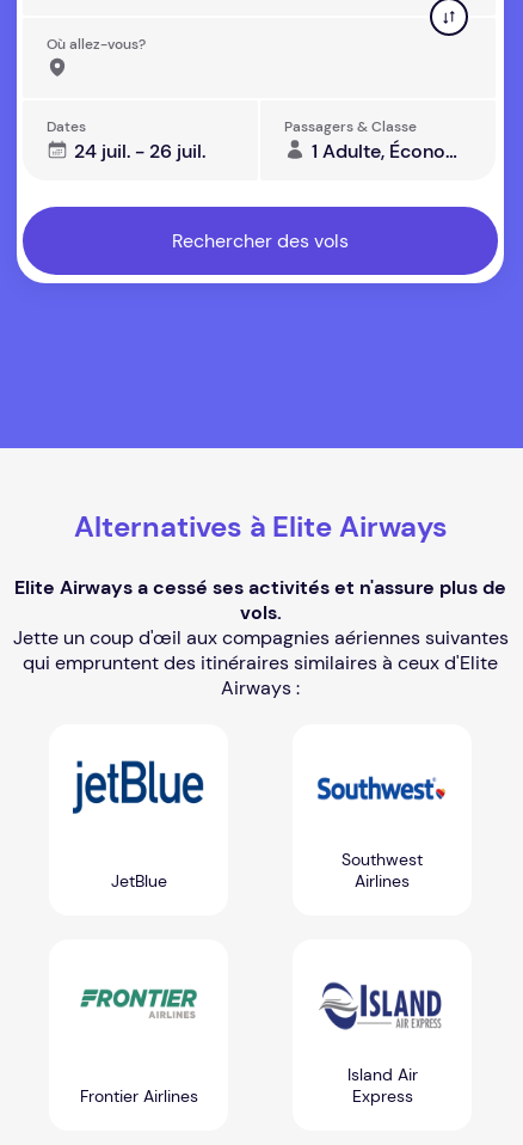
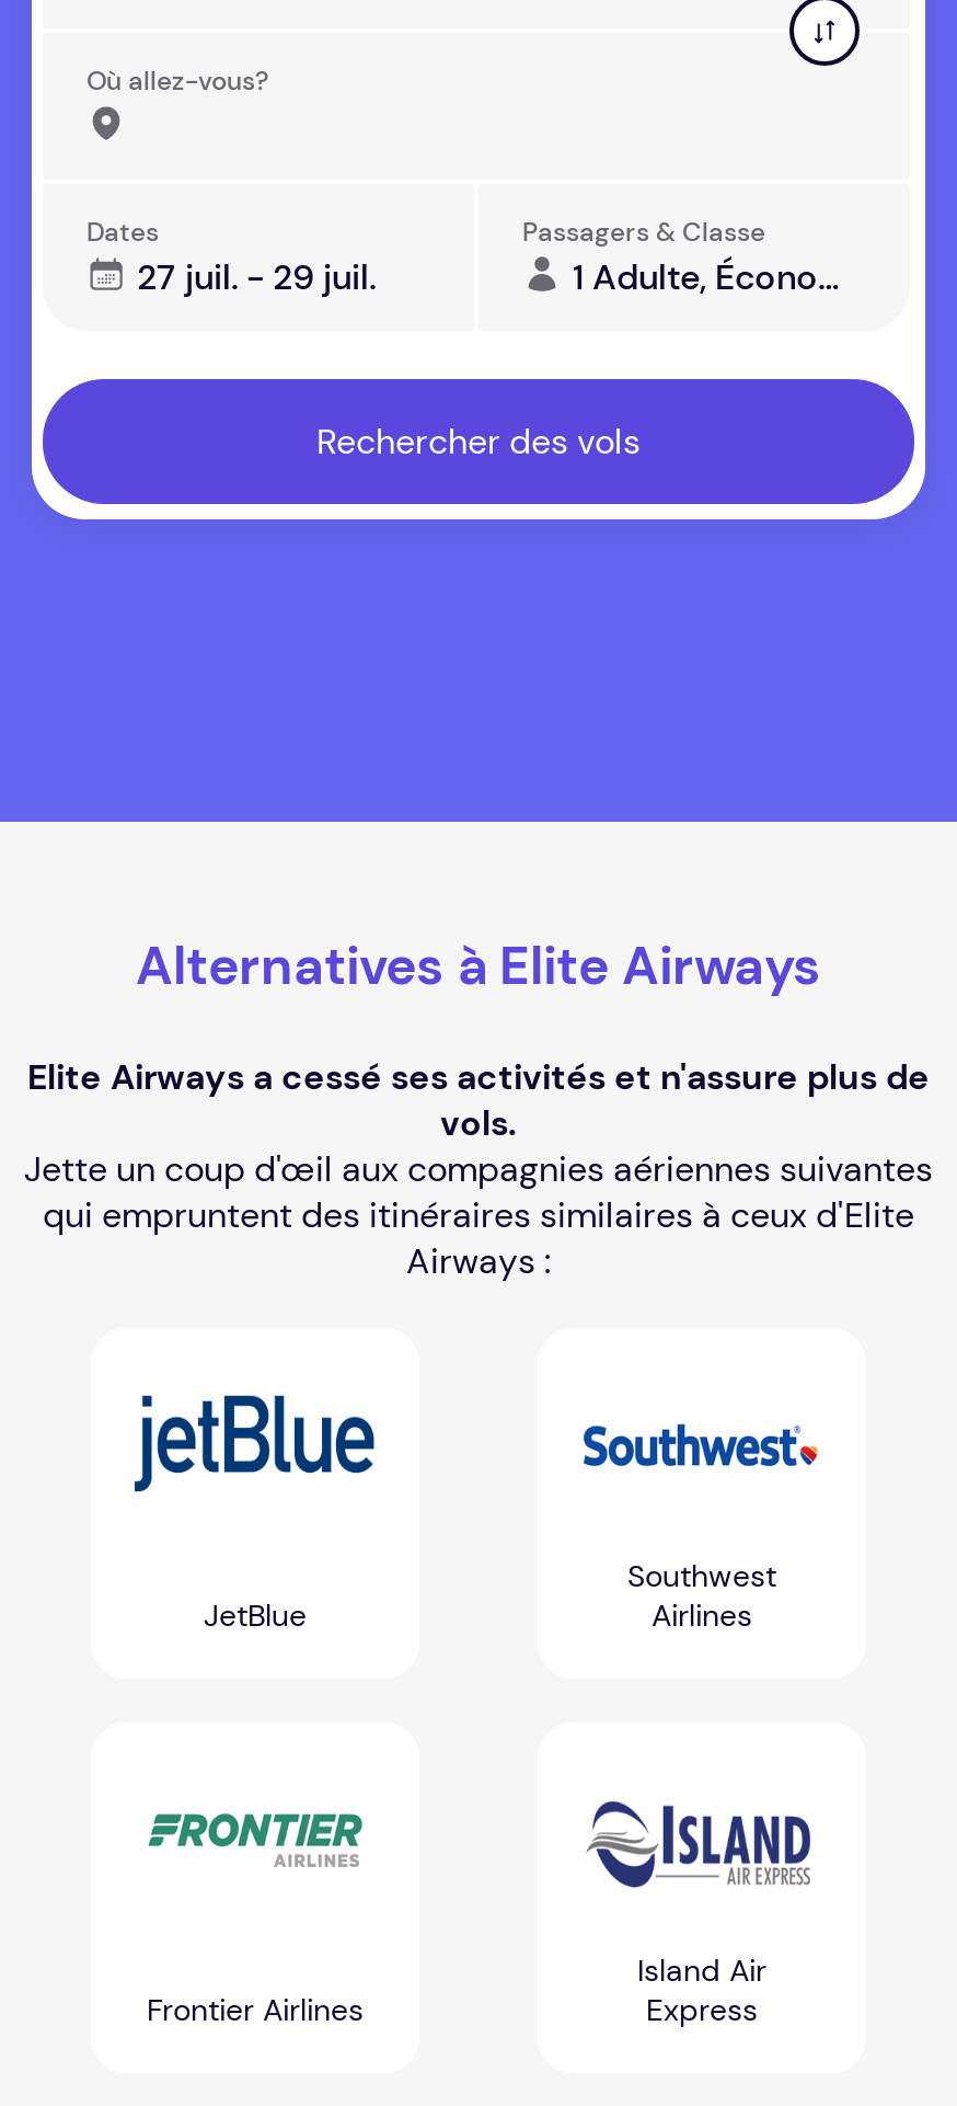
- 24 juil. - 26 juil.
+ 27 juil. - 29 juil.
